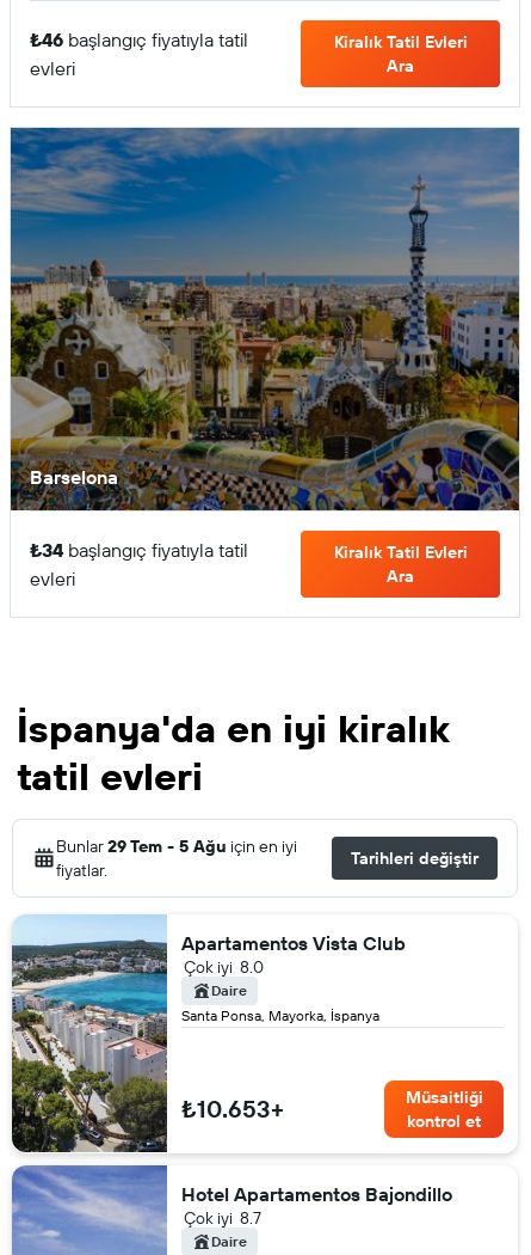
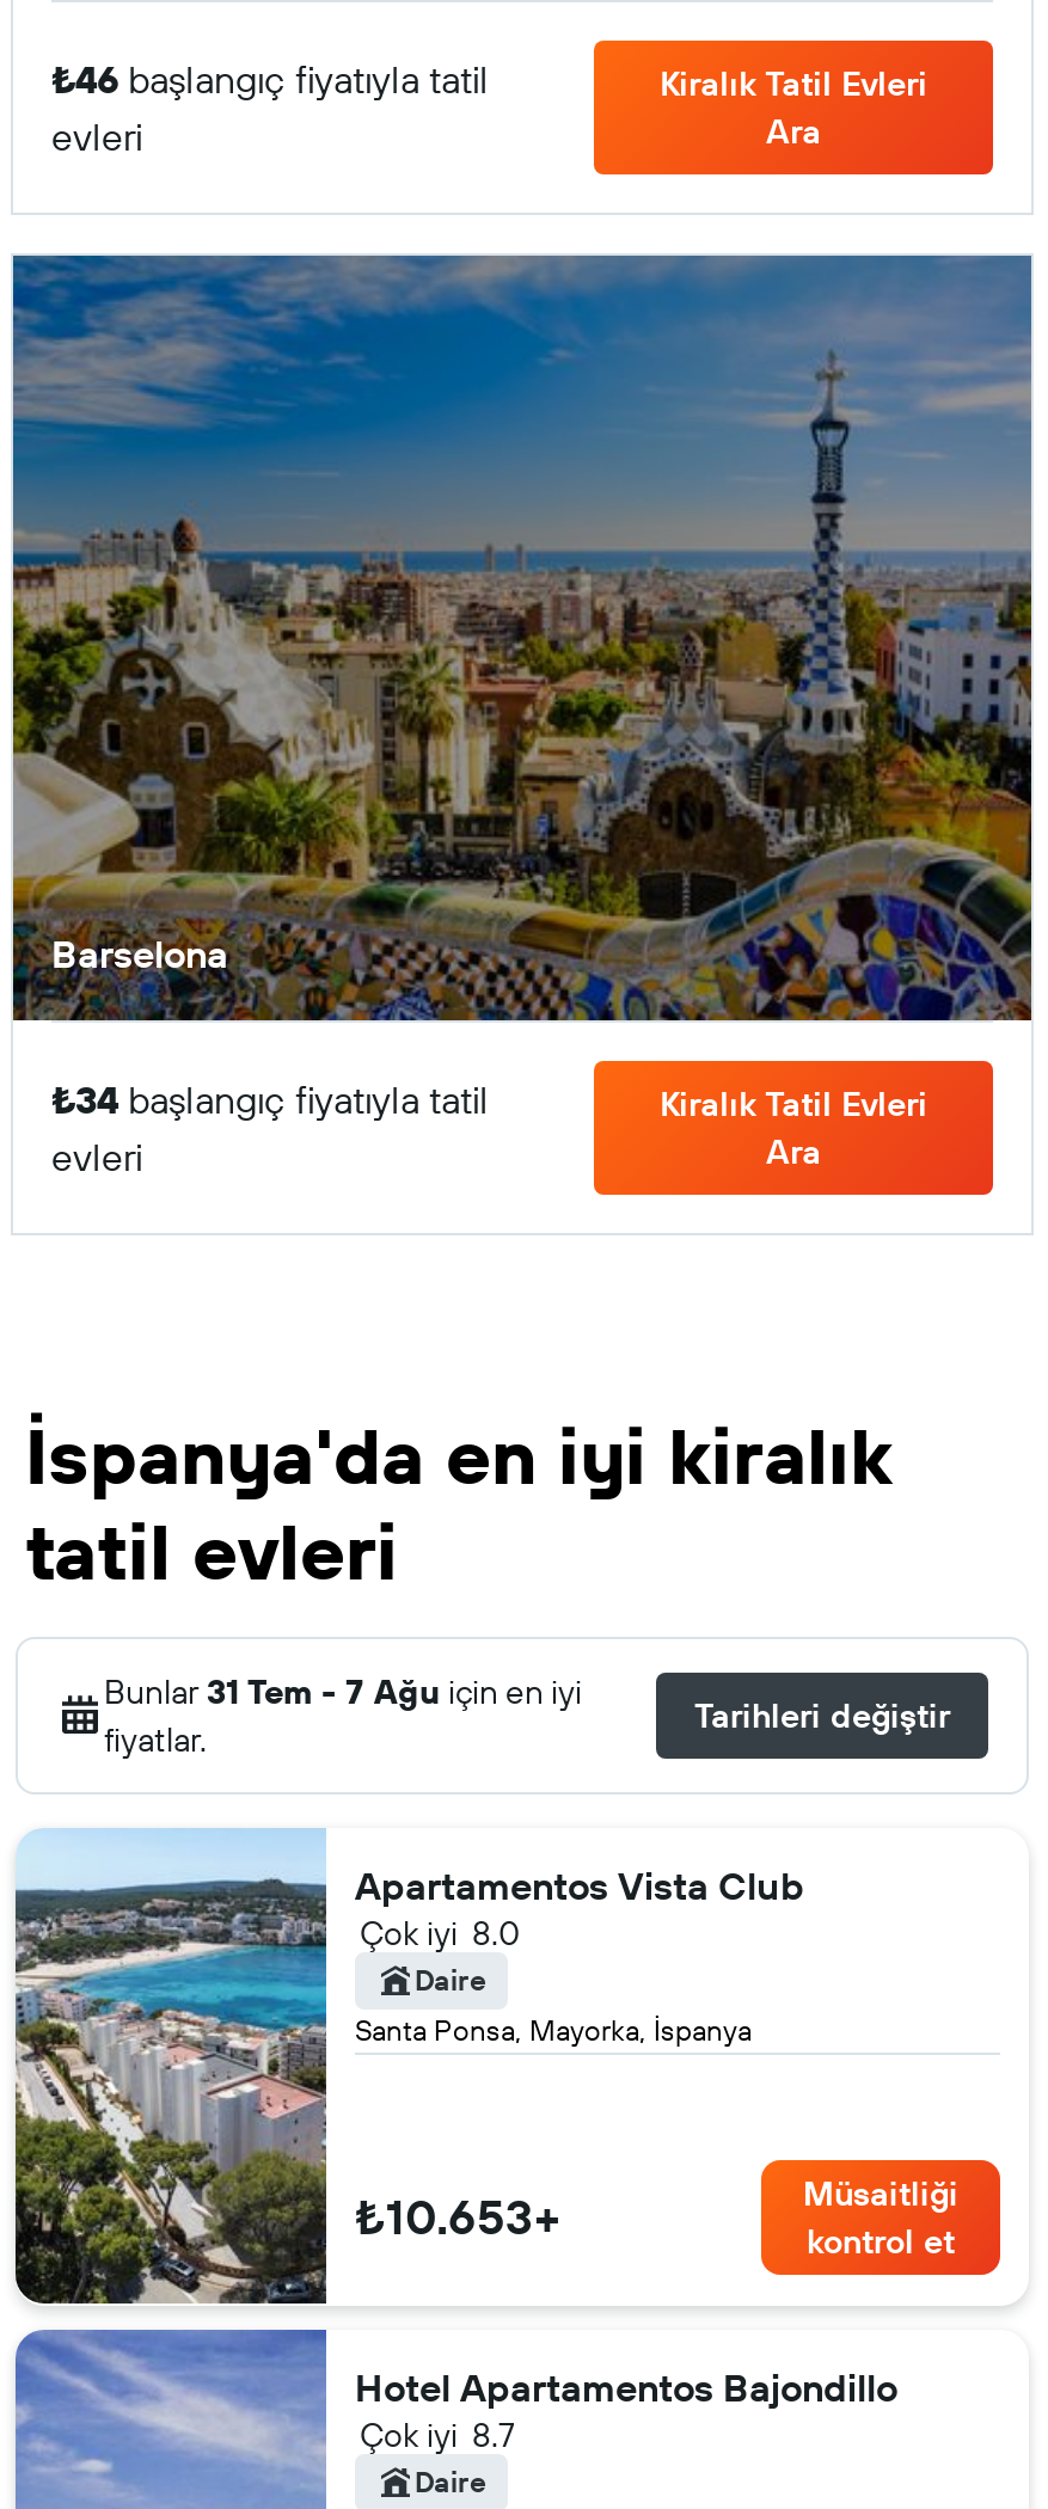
- Bunlar 29 Tem - 5 Ağu için en iyi
+ Bunlar 31 Tem - 7 Ağu için en iyi
